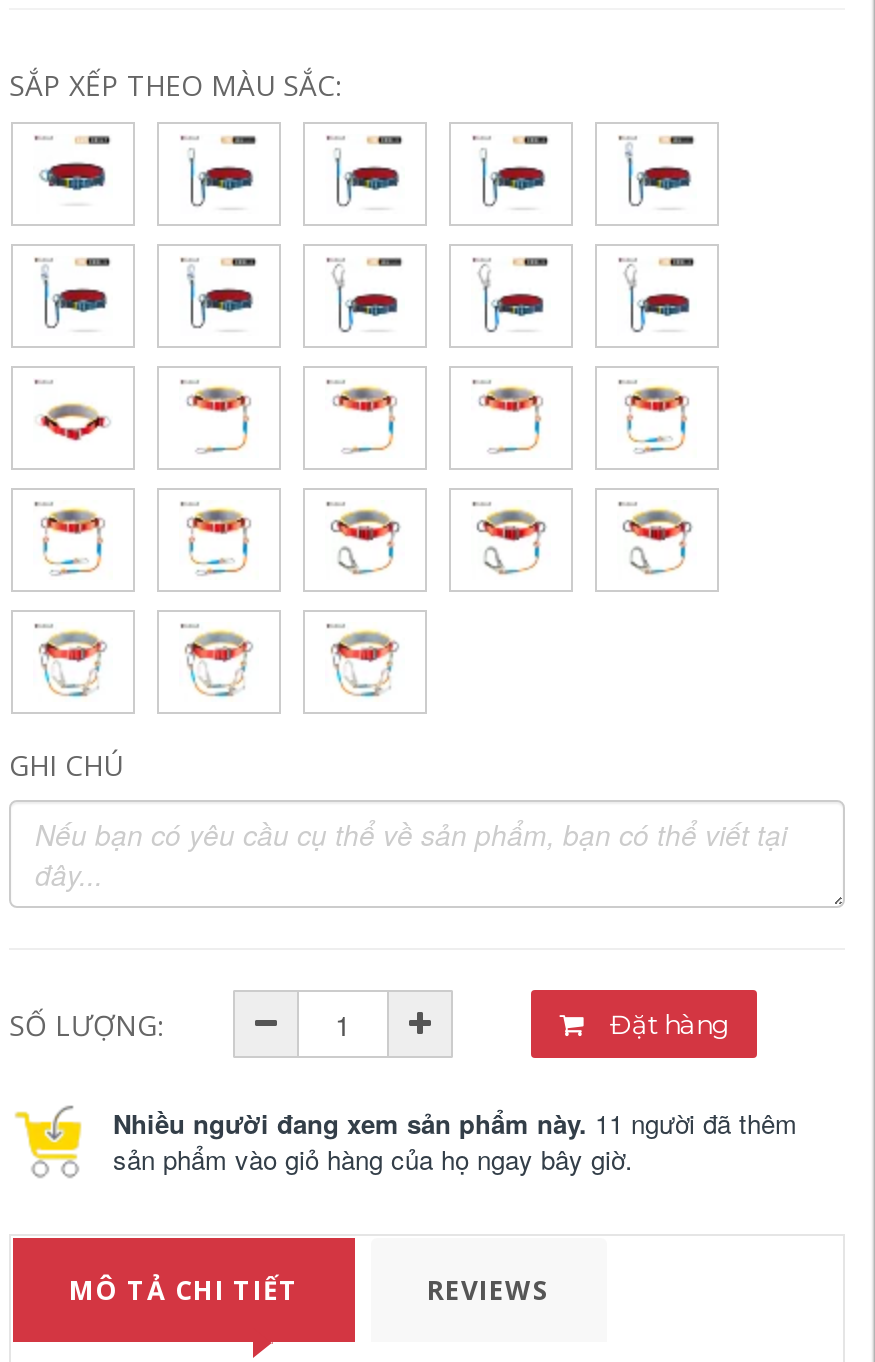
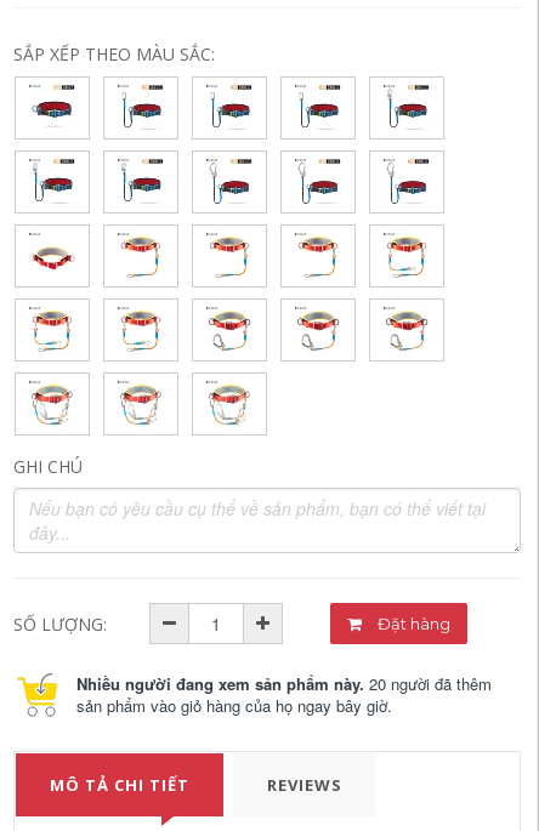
- Nhiều người đang xem sản phẩm này. 11 người đã thêm
+ Nhiều người đang xem sản phẩm này. 20 người đã thêm
